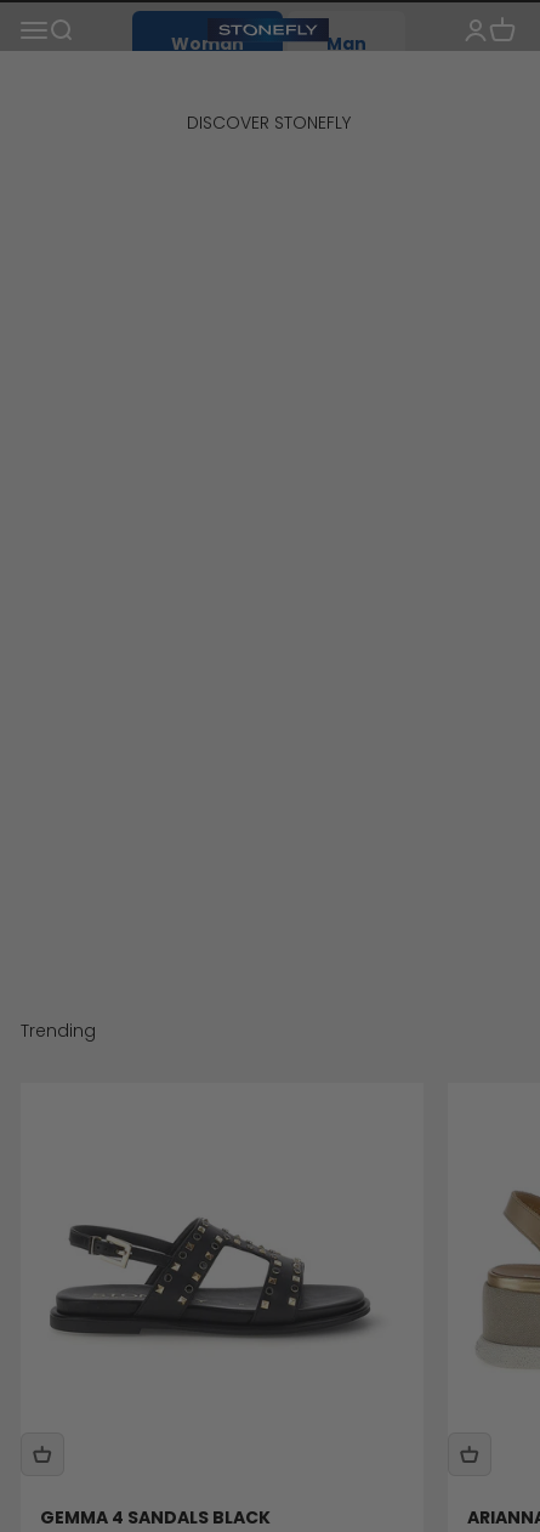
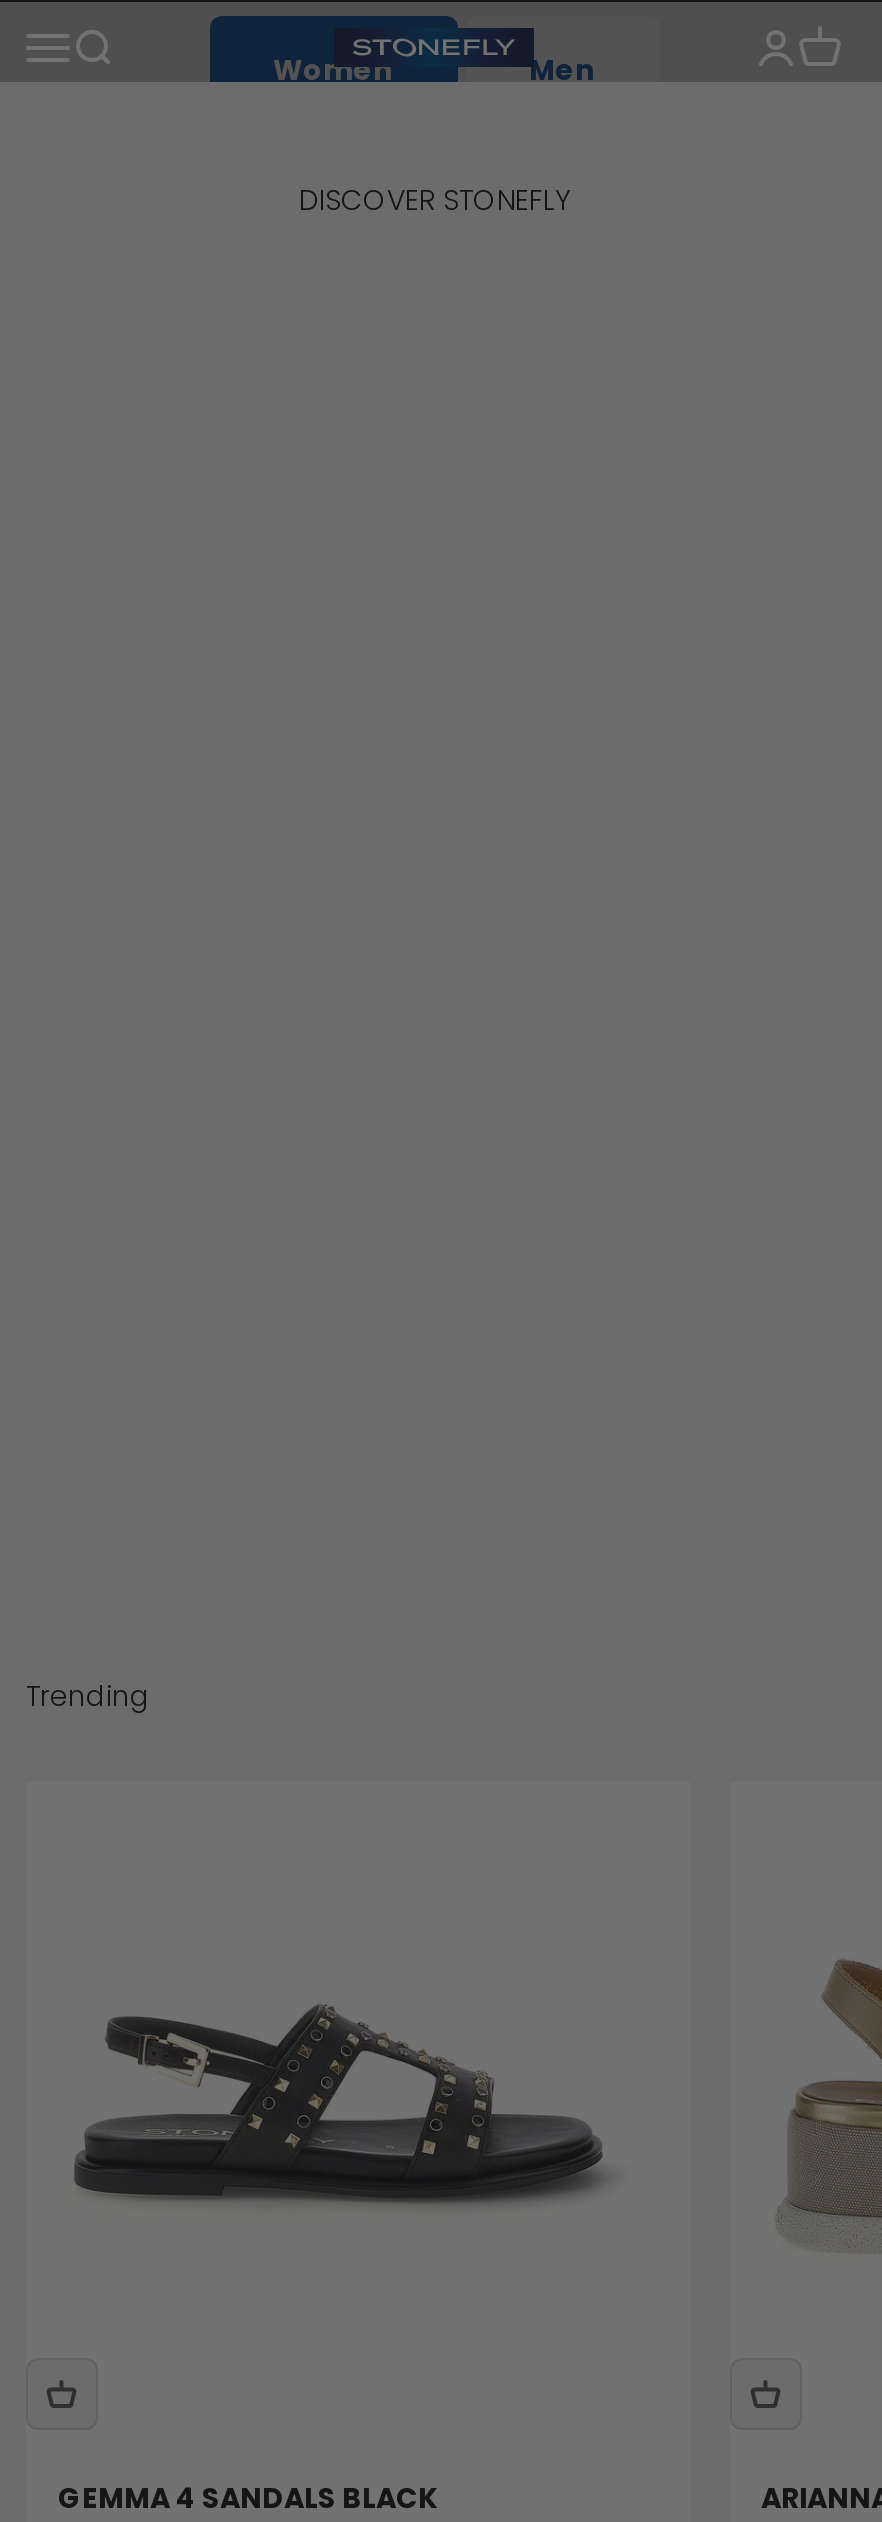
- Woman
- Man
+ Women
+ Men
